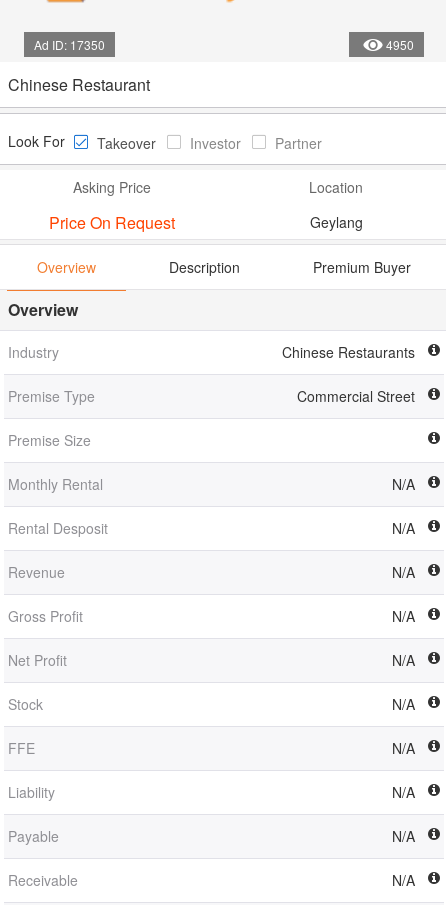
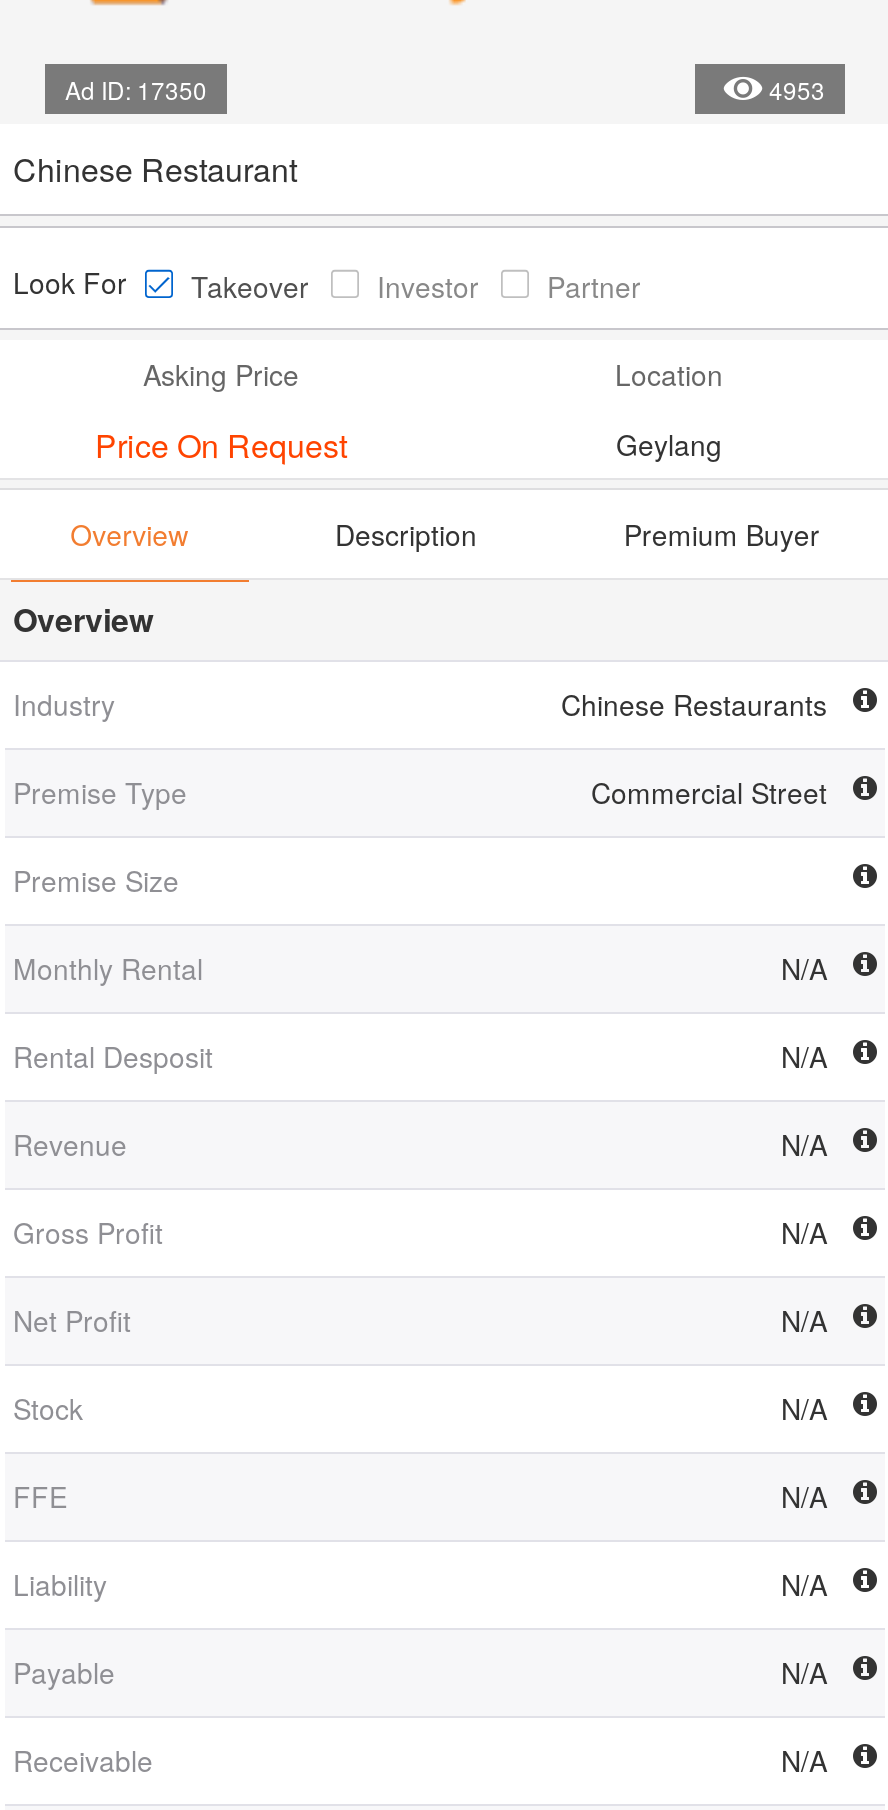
- 4950
+ 4953
